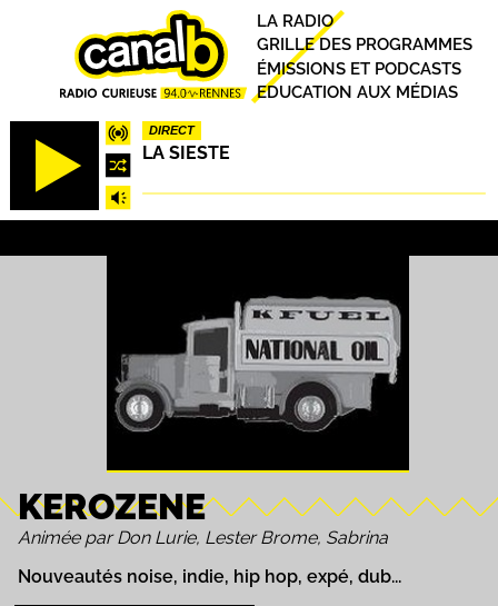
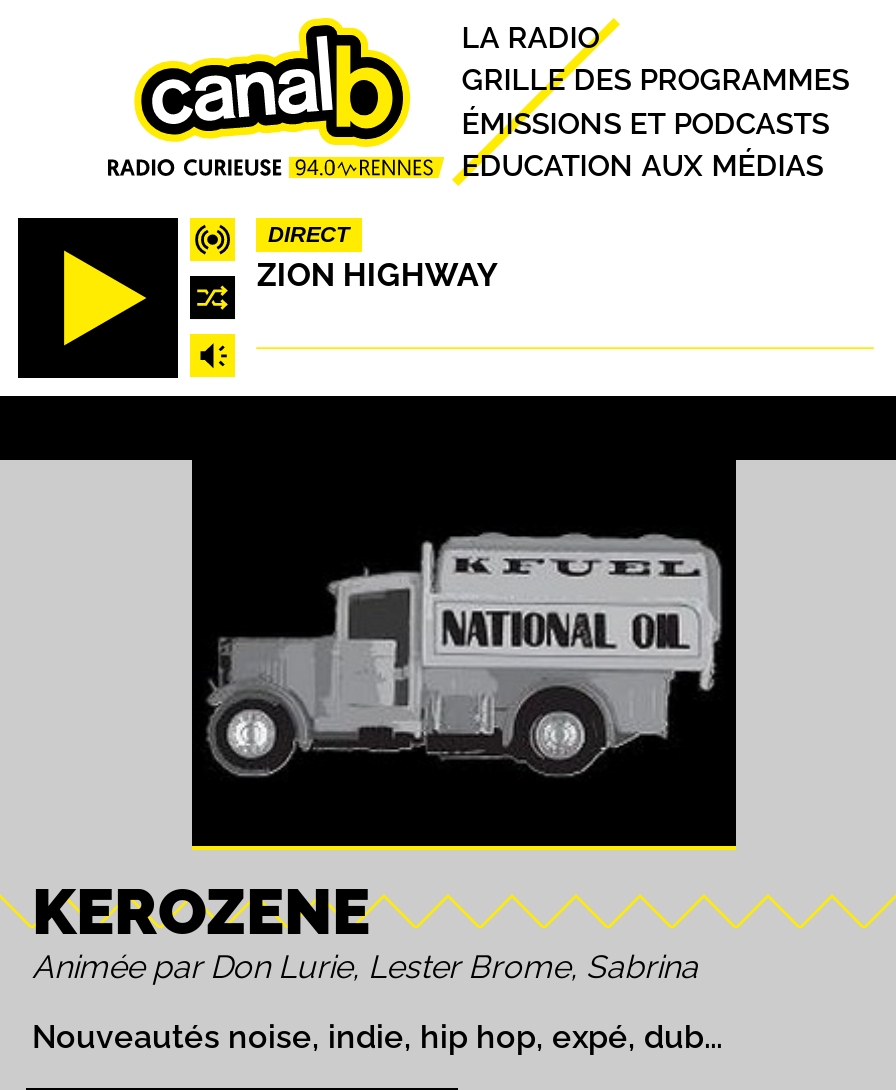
- LA SIESTE
+ ZION HIGHWAY
